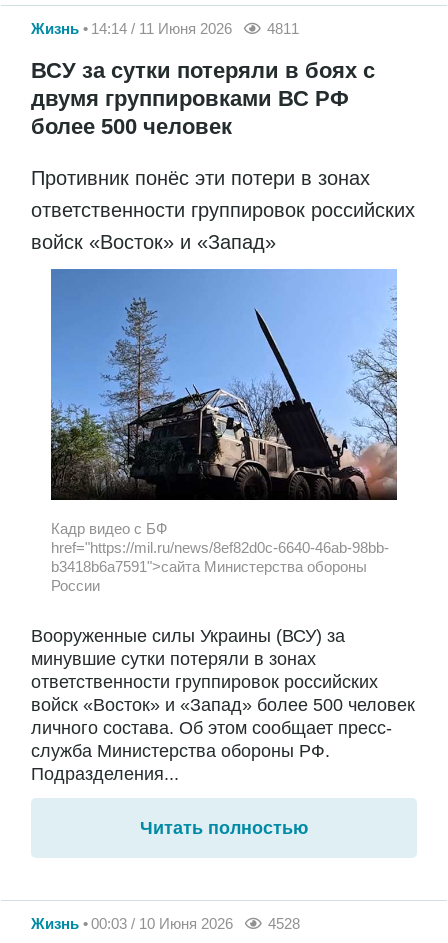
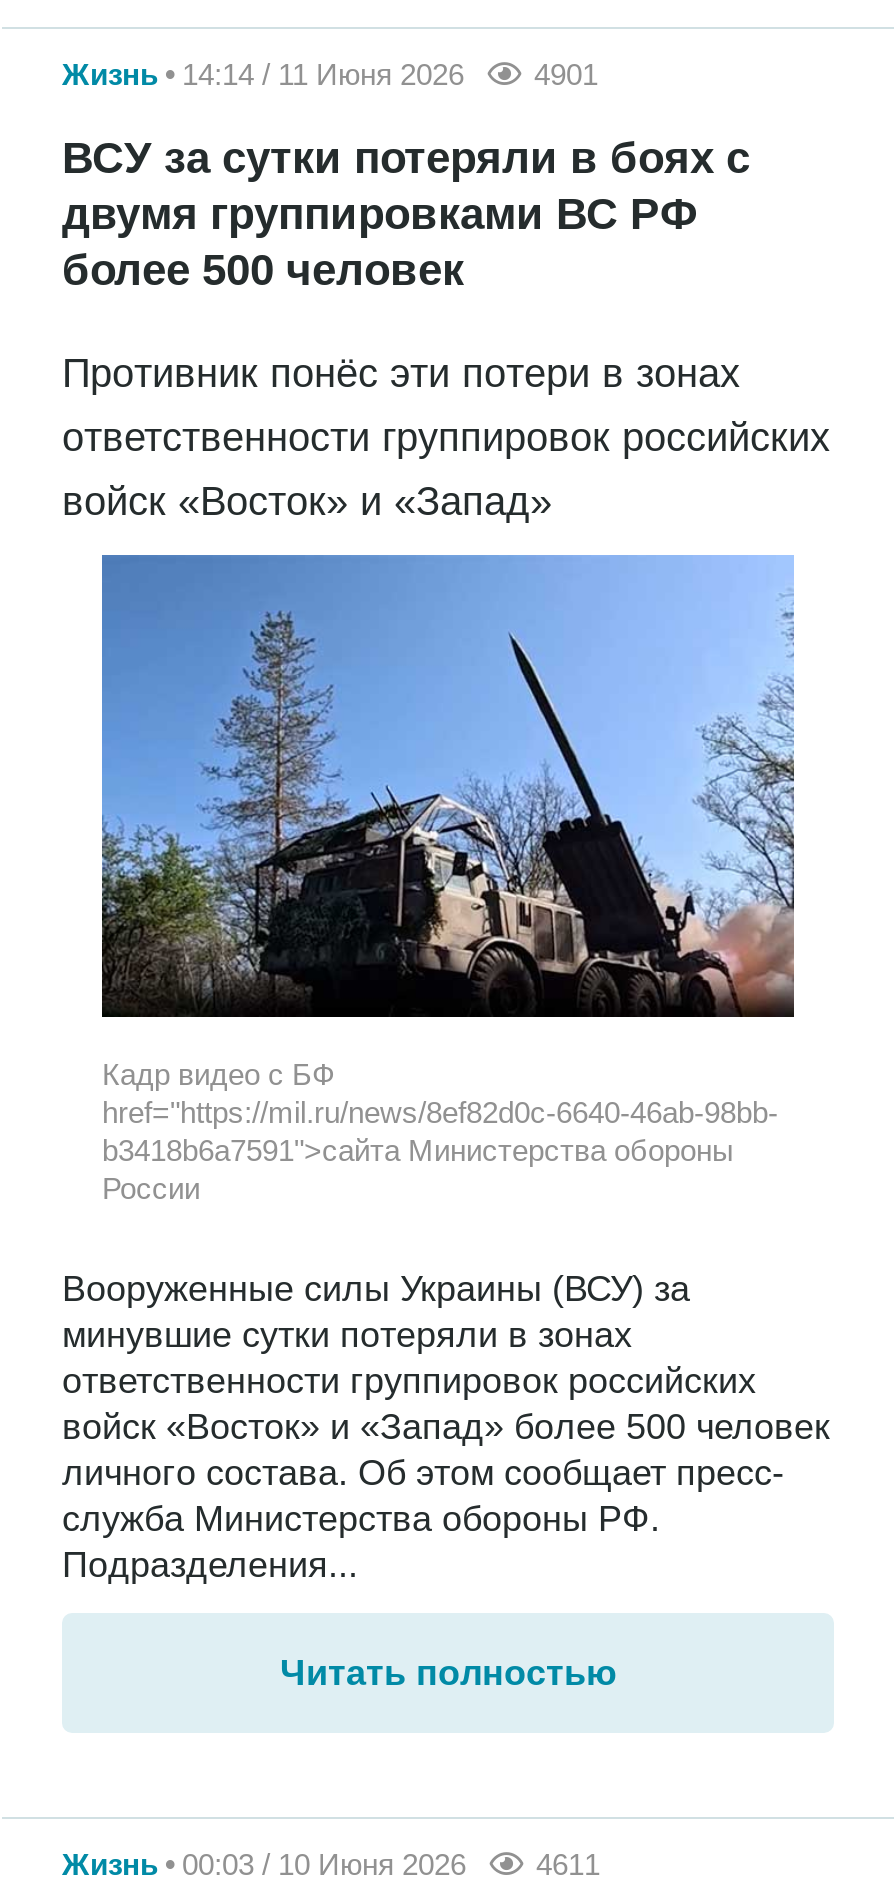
- 4811
+ 4901

- 4528
+ 4611
